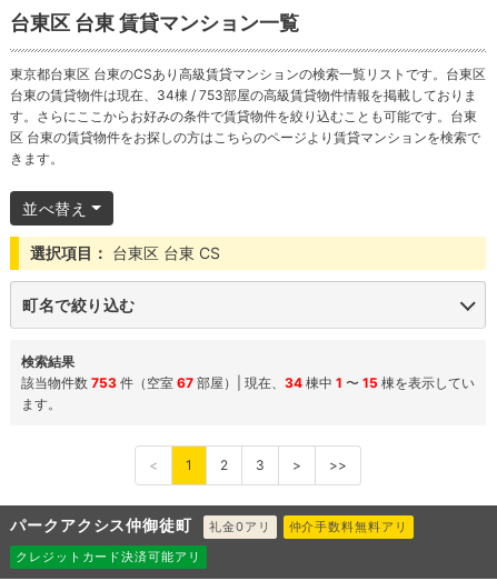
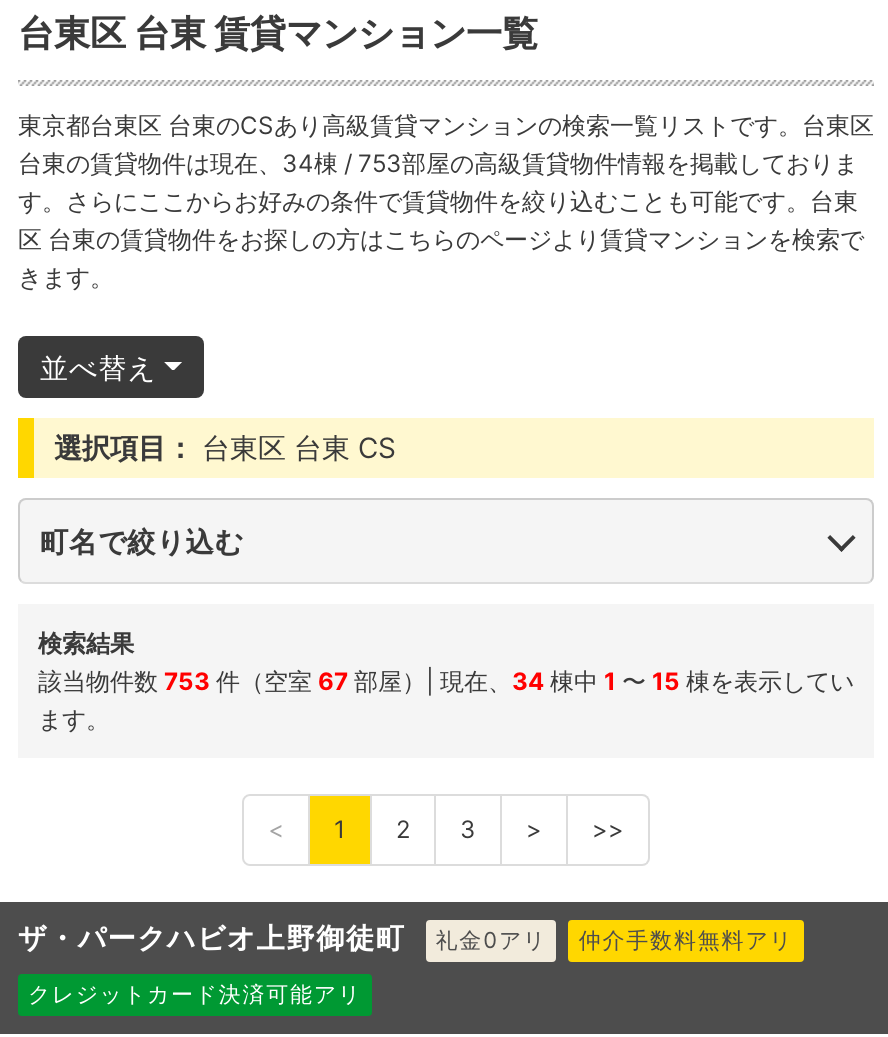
- パークアクシス仲御徒町
+ ザ・パークハビオ上野御徒町
